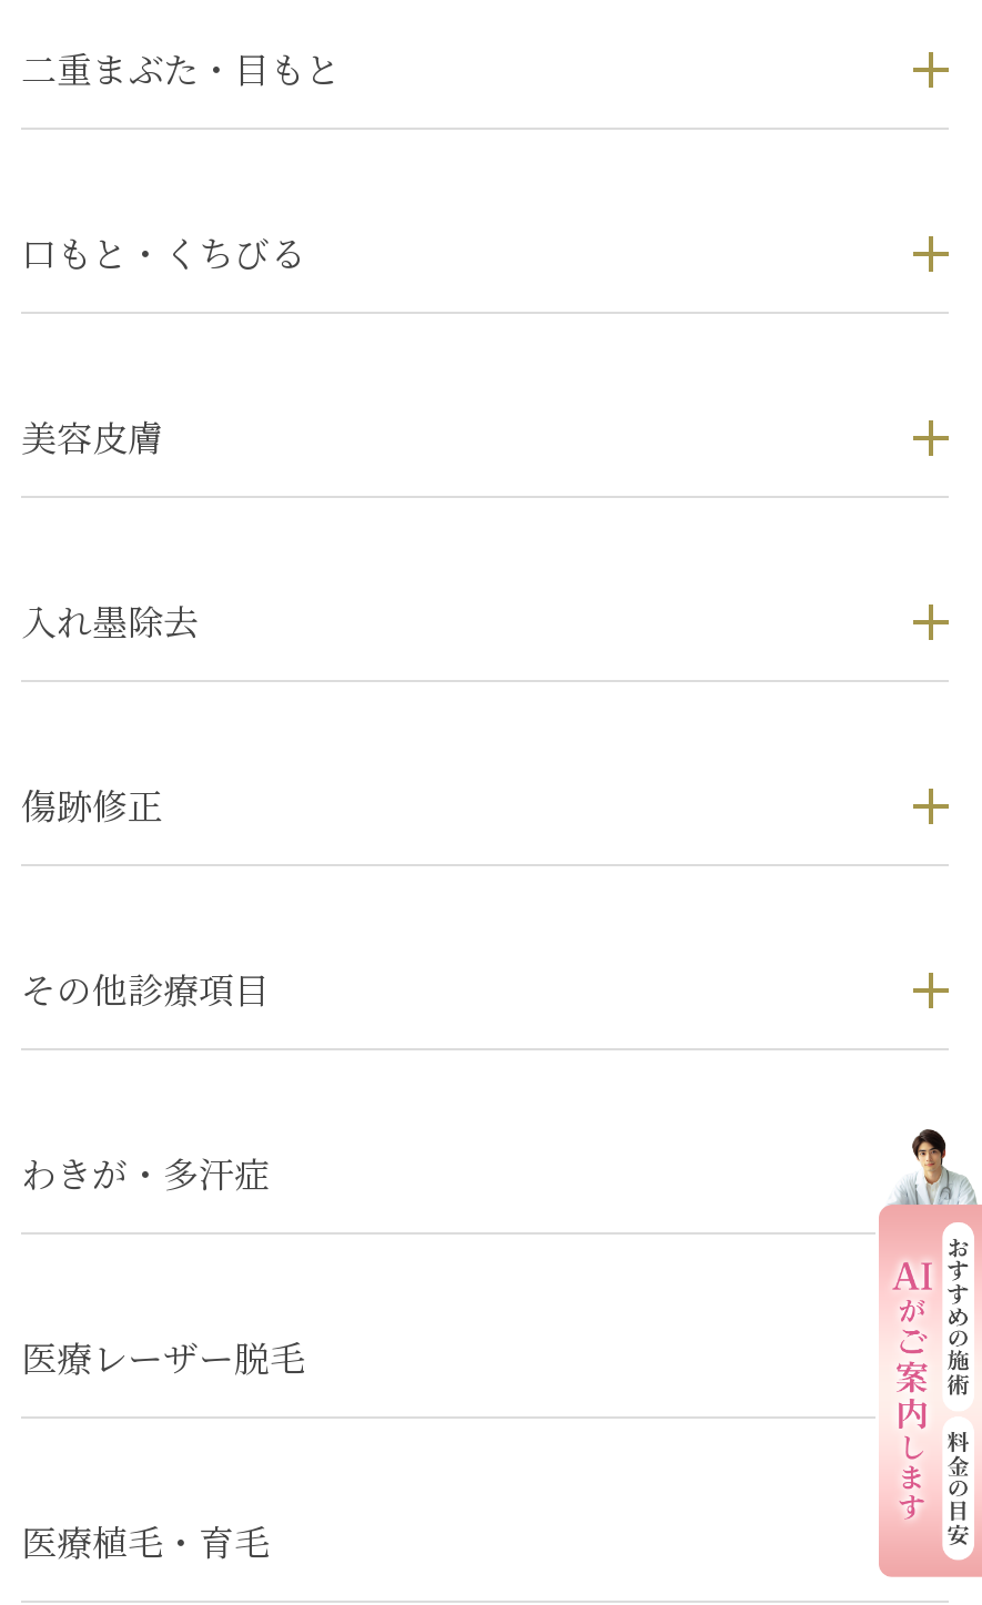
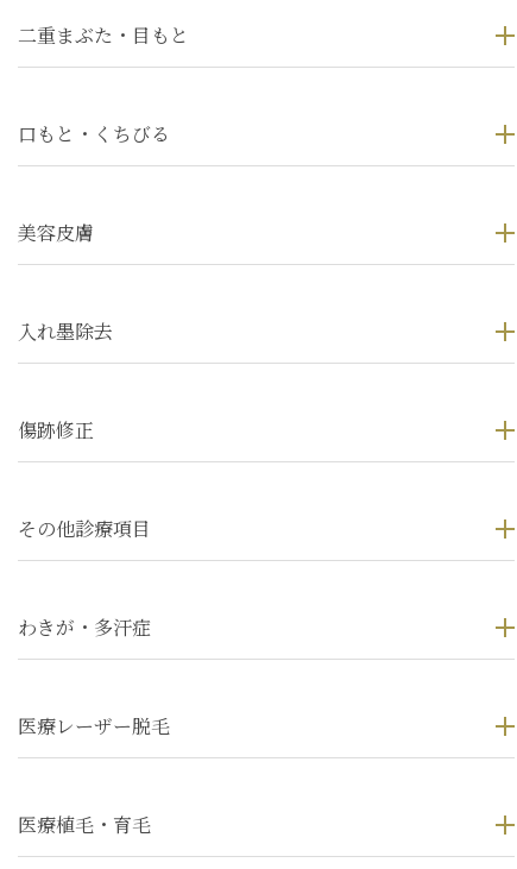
- [image]
